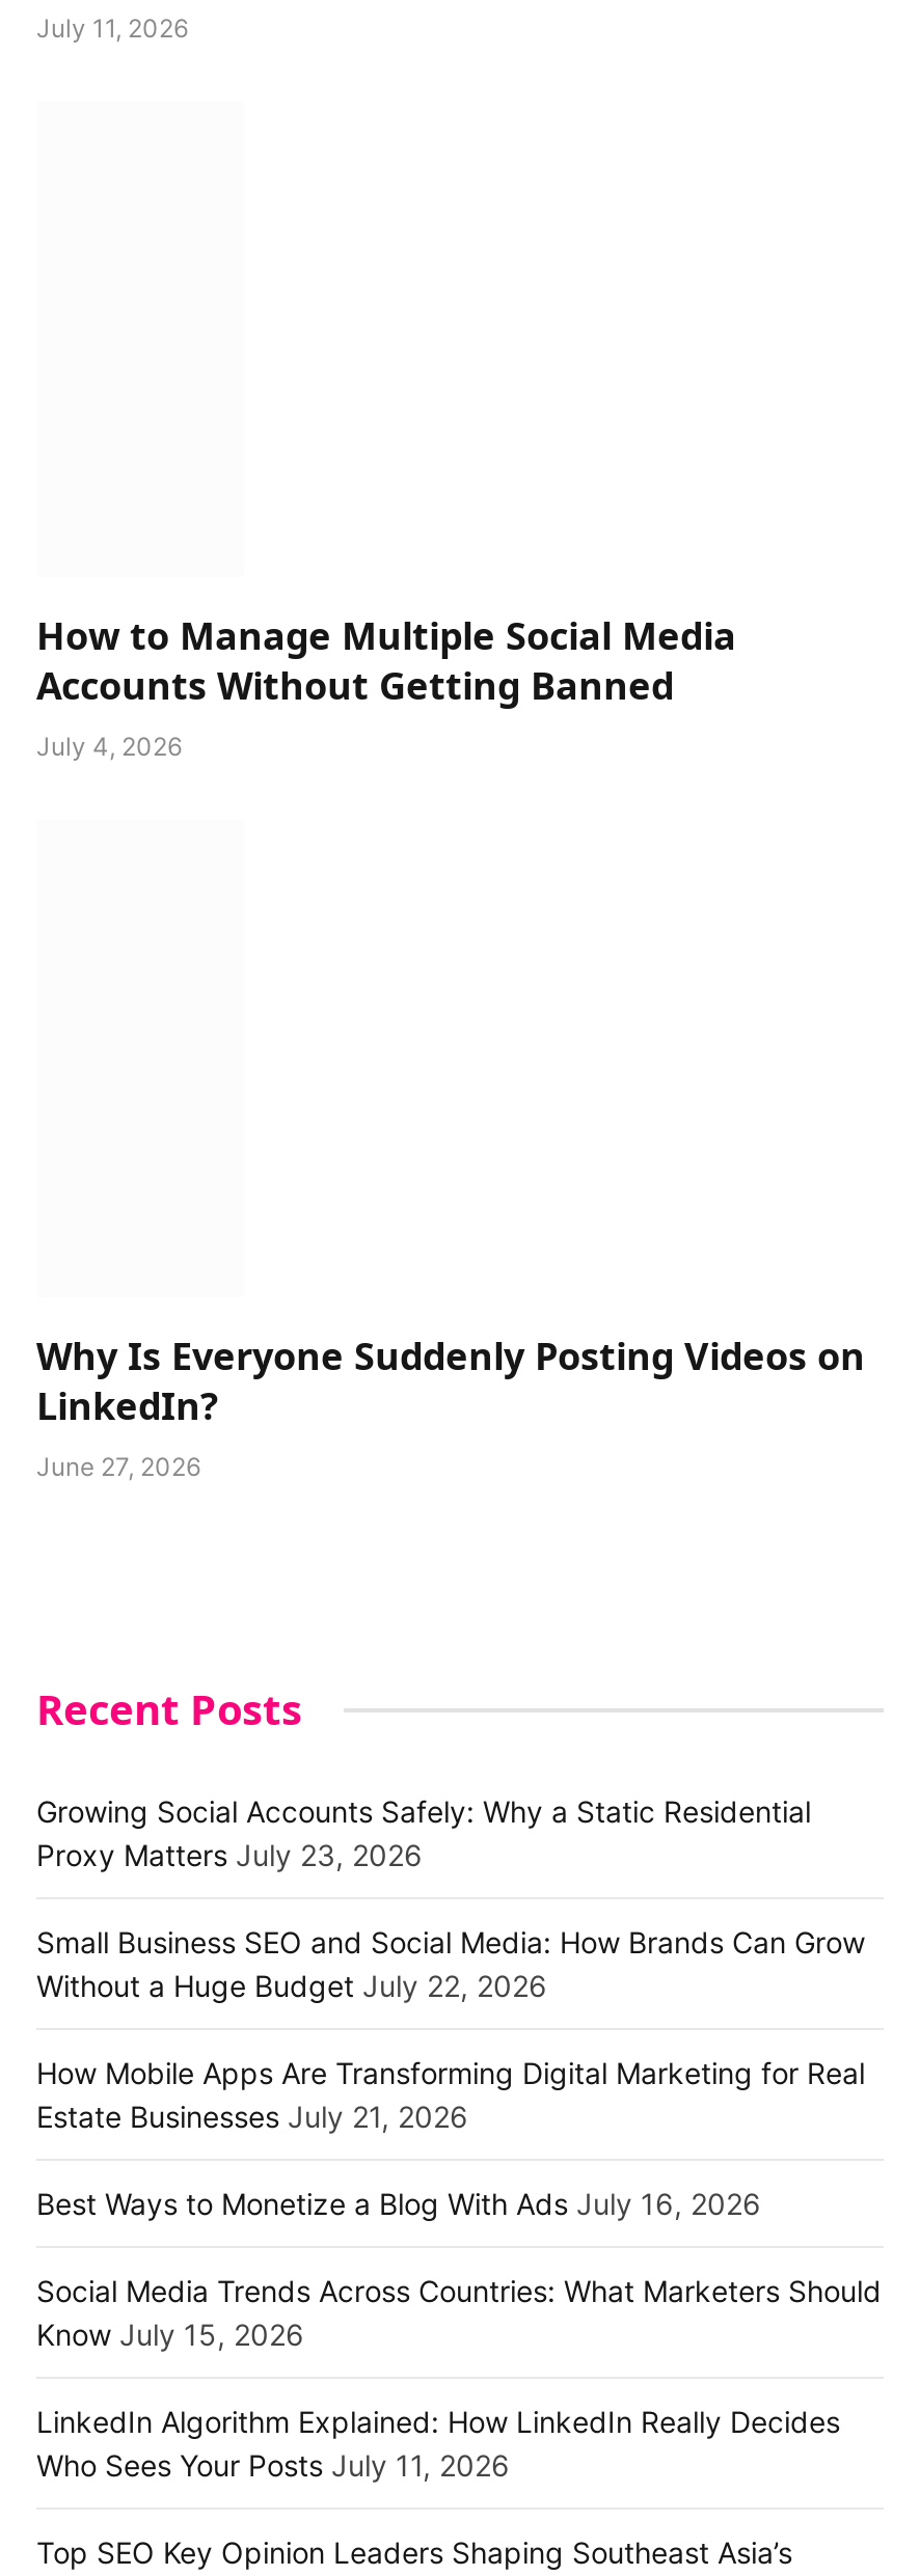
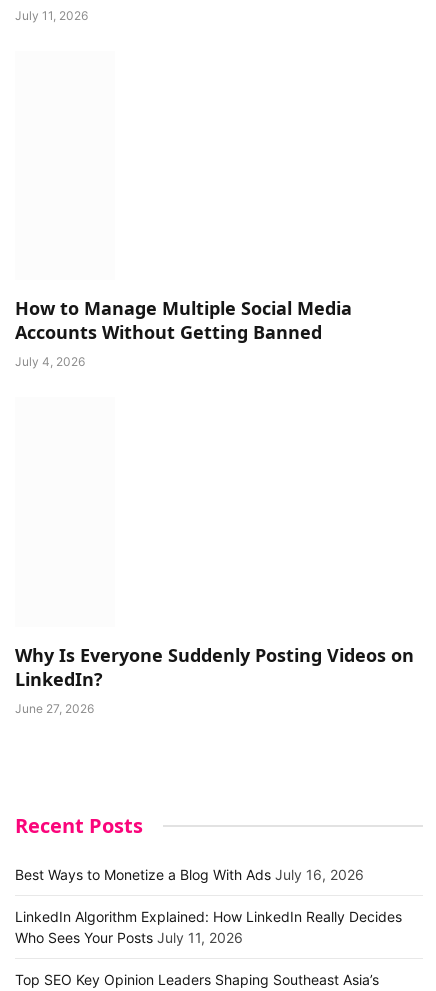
- Growing Social Accounts Safely: Why a Static Residential
- Proxy Matters July 23, 2026
- Small Business SEO and Social Media: How Brands Can Grow
- Without a Huge Budget July 22, 2026
- How Mobile Apps Are Transforming Digital Marketing for Real
- Estate Businesses July 21, 2026

- Social Media Trends Across Countries: What Marketers Should
- Know July 15, 2026
